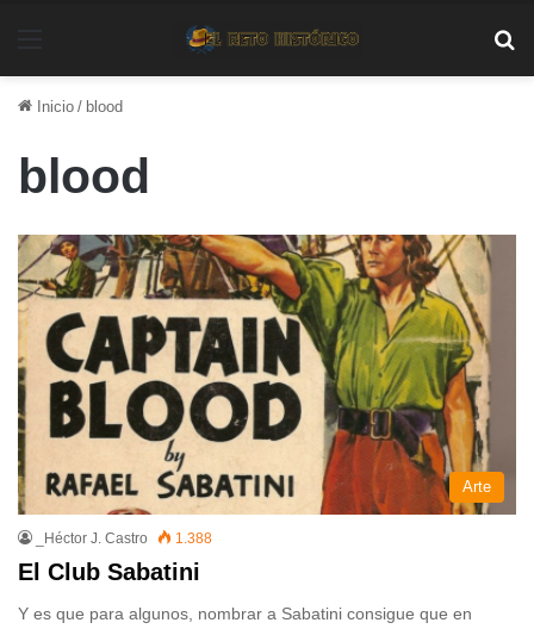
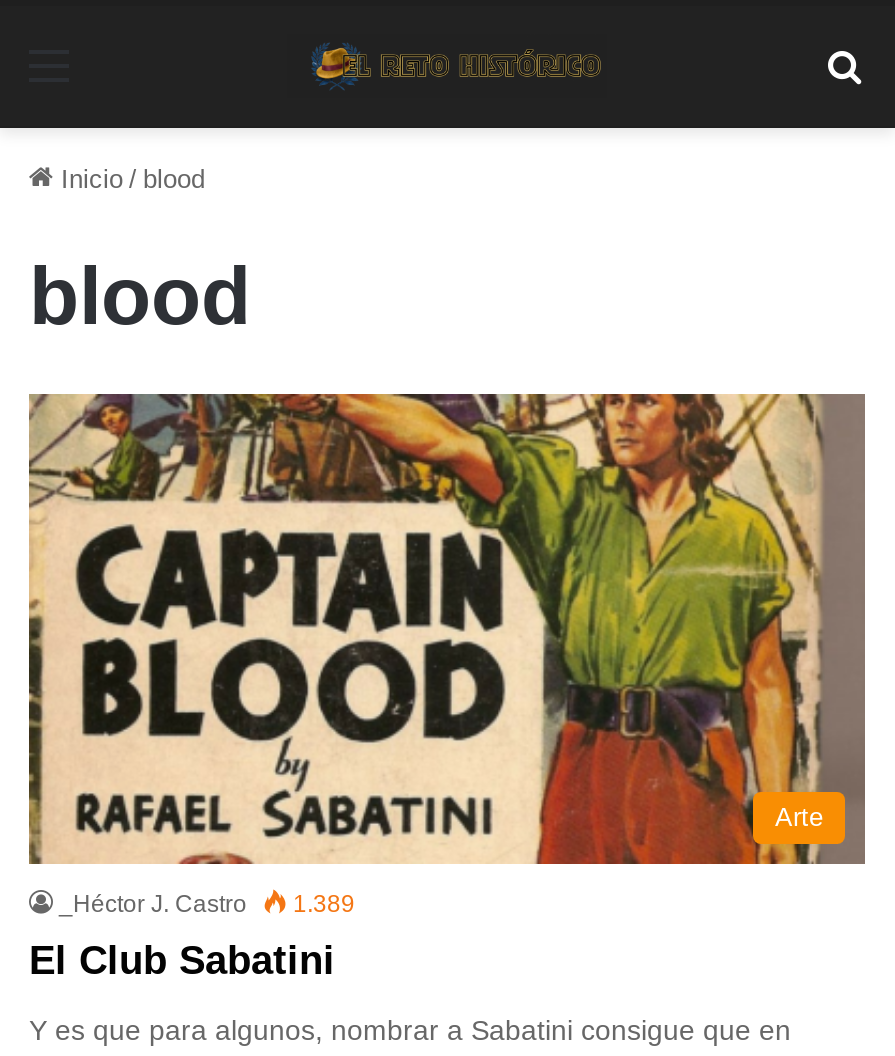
- _Héctor J. Castro 1.388
+ _Héctor J. Castro 1.389
